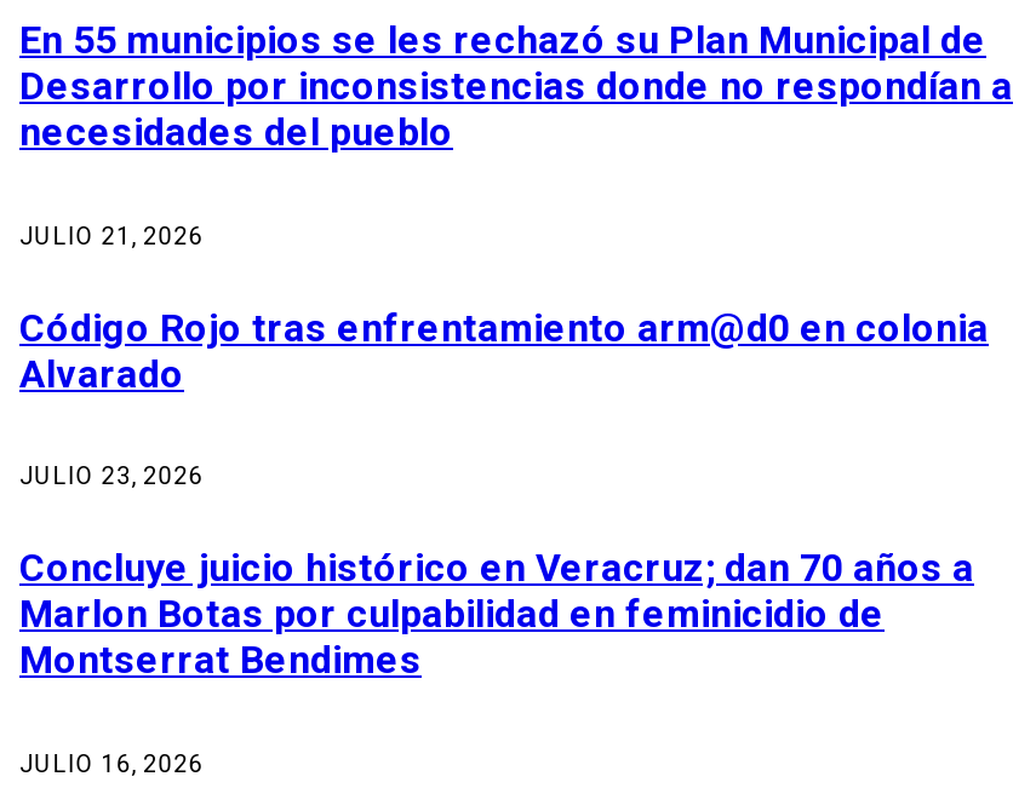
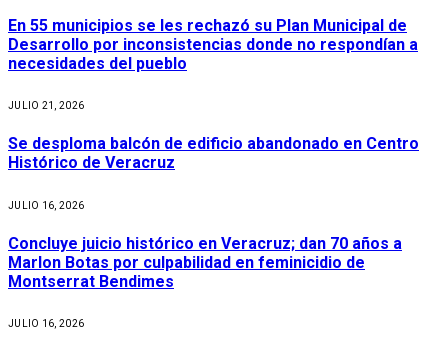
- Código Rojo tras enfrentamiento arm@d0 en colonia
- Alvarado
+ Se desploma balcón de edificio abandonado en Centro
+ Histórico de Veracruz

- JULIO 23, 2026
+ JULIO 16, 2026
